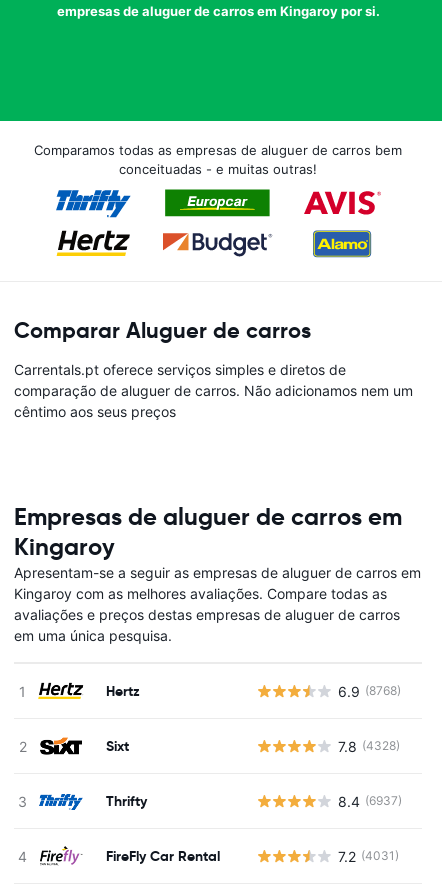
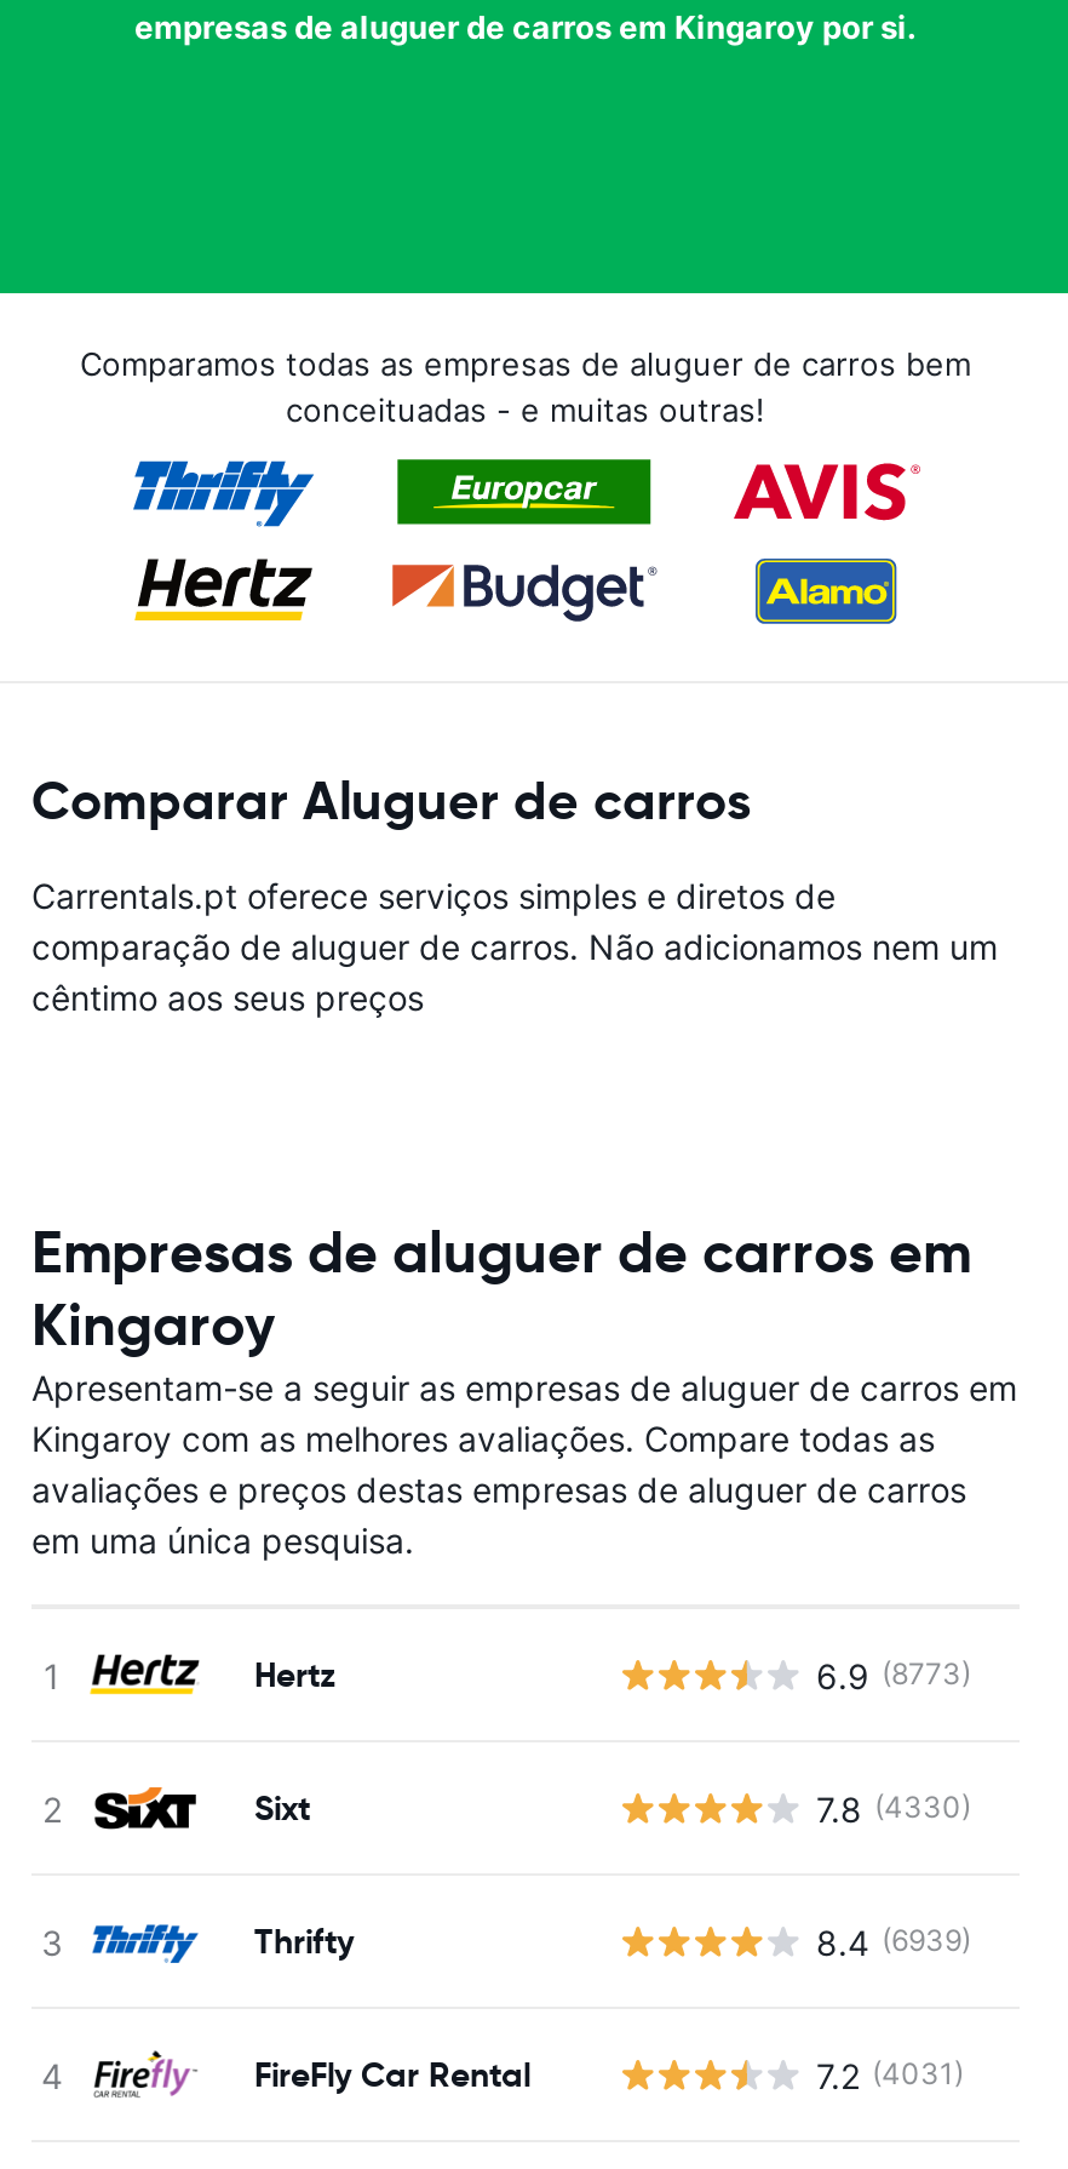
- 6.9 (8768)
+ 6.9 (8773)

- 7.8 (4328)
+ 7.8 (4330)

- 8.4 (6937)
+ 8.4 (6939)
